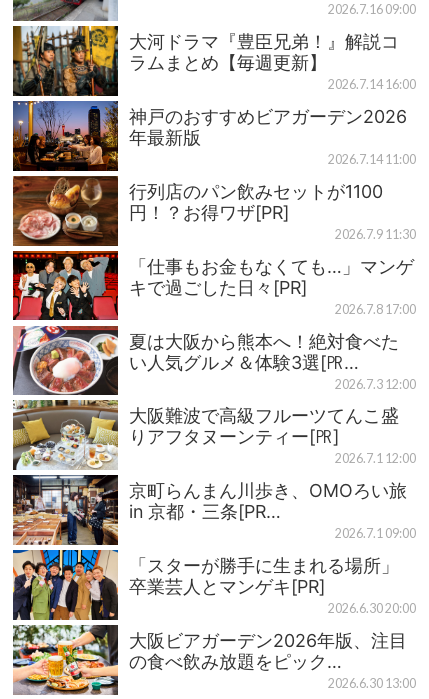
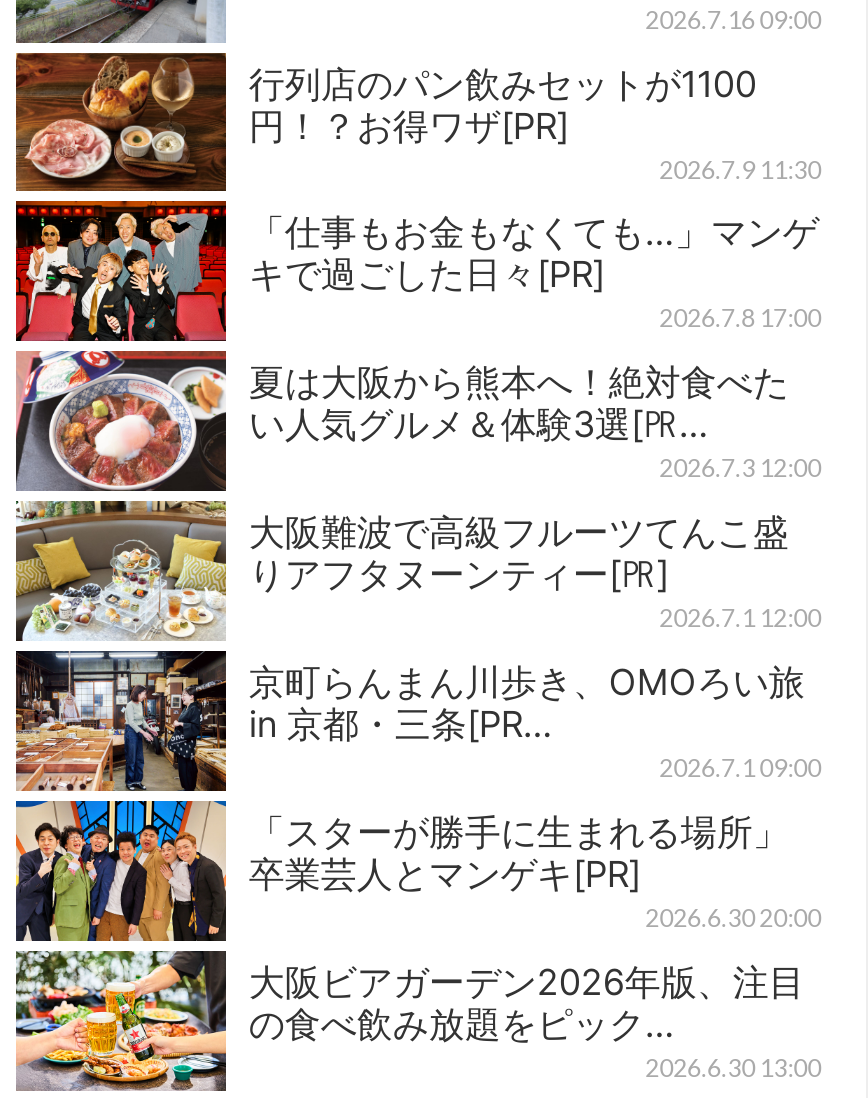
- [image]
- 大河ドラマ『豊臣兄弟！』解説コ
- ラムまとめ【毎週更新】
- 2026.7.14 16:00
- 神戸のおすすめビアガーデン2026
- 年最新版
- 2026.7.14 11:00
